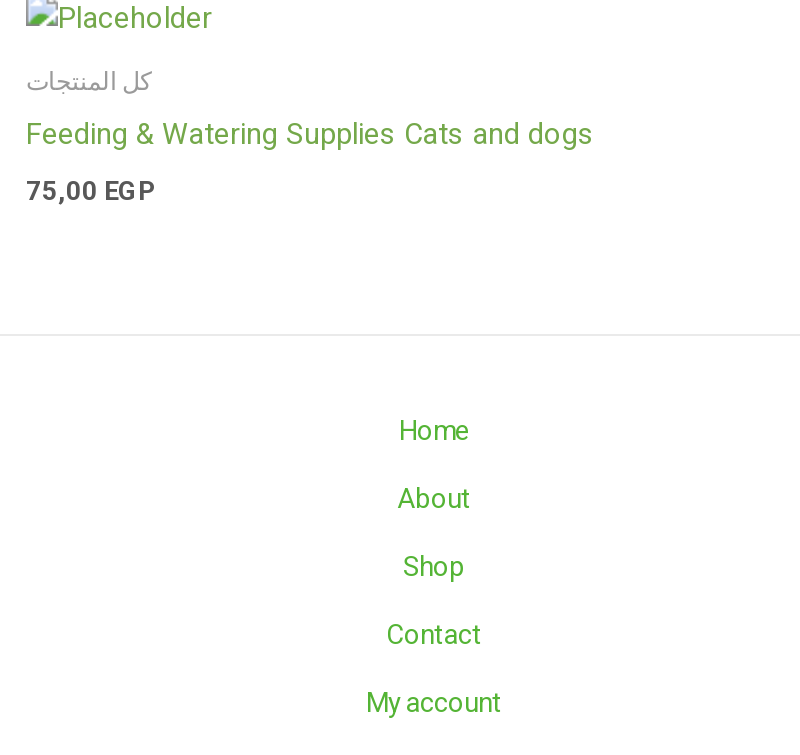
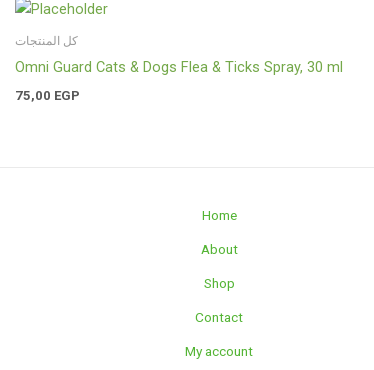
- Feeding & Watering Supplies Cats and dogs
+ Omni Guard Cats & Dogs Flea & Ticks Spray, 30 ml
